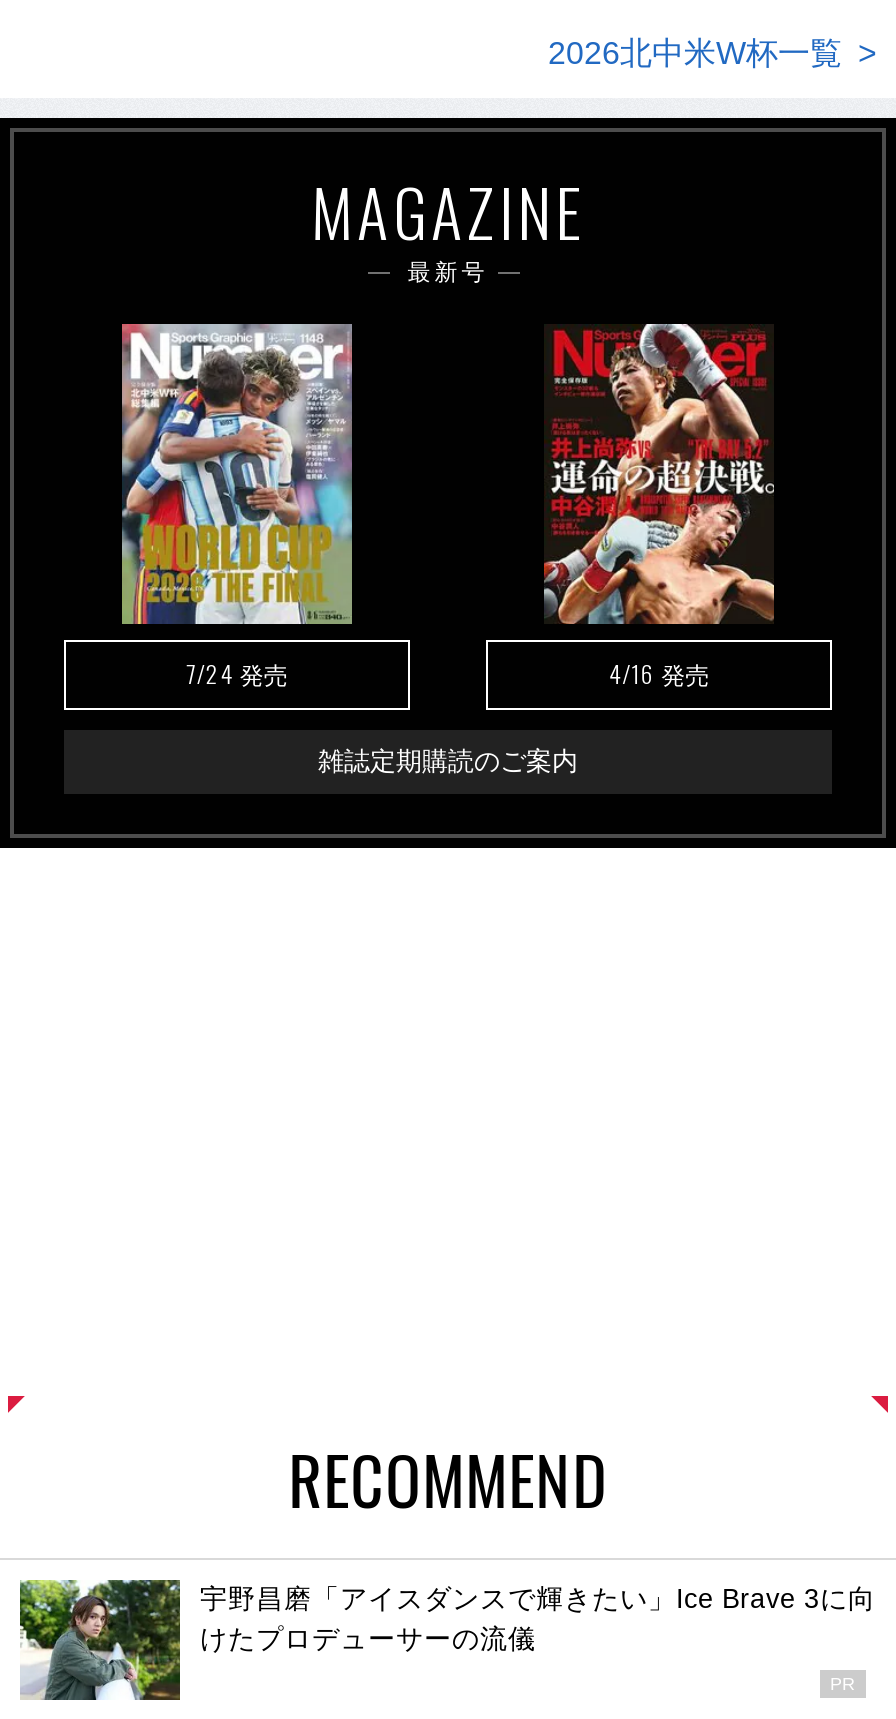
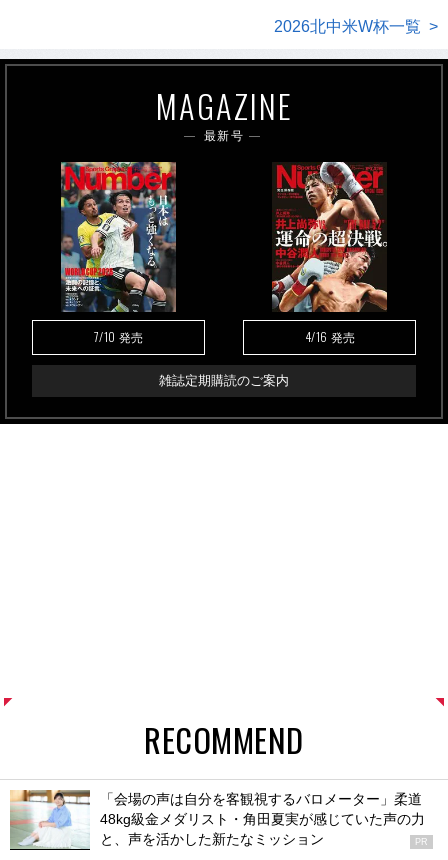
- [image]
- 7/24発売
+ [image]
+ 7/10発売

- [image]
- 宇野昌磨「アイスダンスで輝きたい」Ice Brave 3に向
- けたプロデューサーの流儀
+ [image]
+ 「会場の声は自分を客観視するバロメーター」柔道
+ 48kg級金メダリスト・角田夏実が感じていた声の力
+ と、声を活かした新たなミッション
